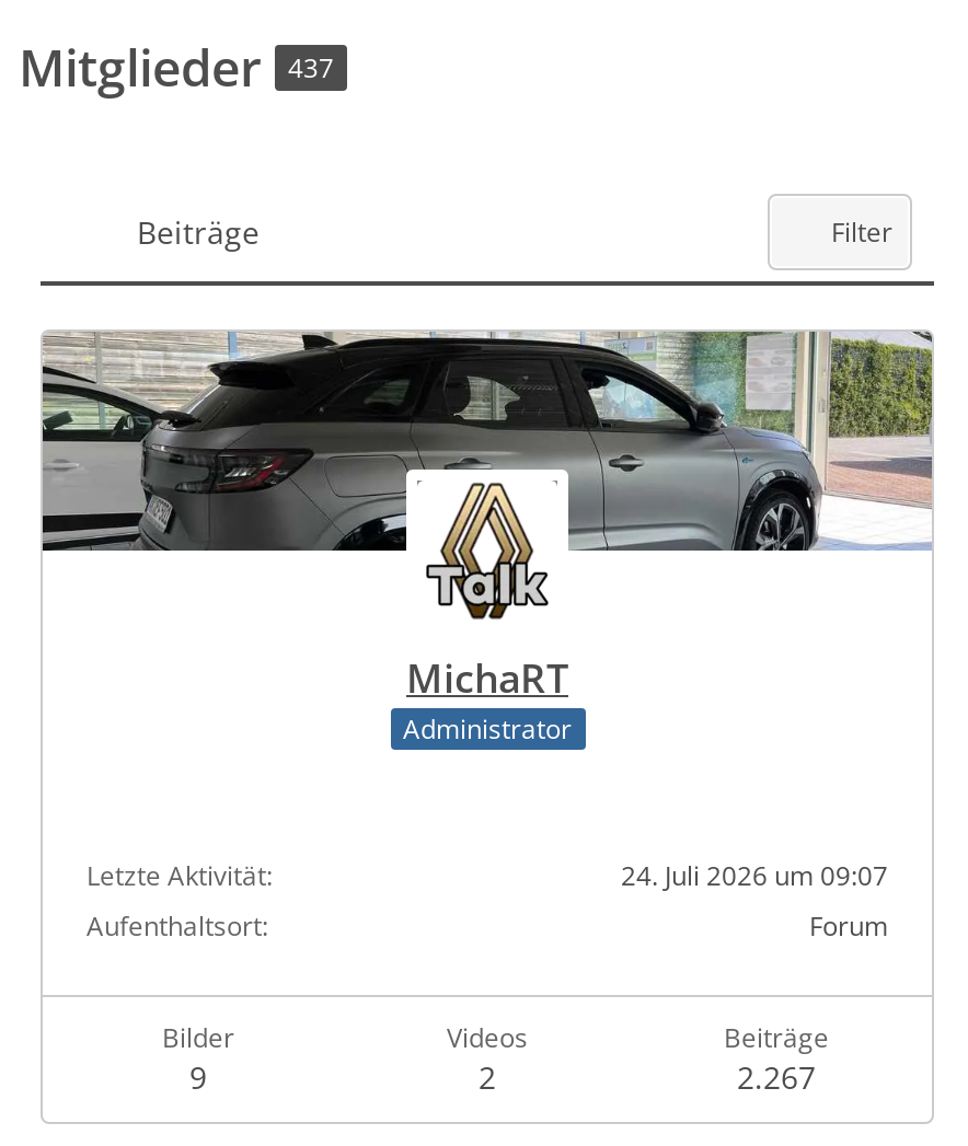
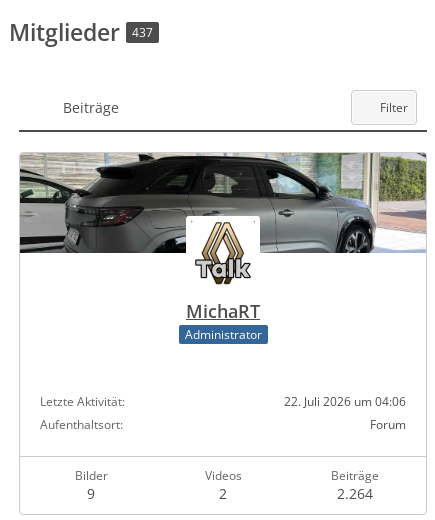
- 24. Juli 2026 um 09:07
+ 22. Juli 2026 um 04:06

- 2.267
+ 2.264
